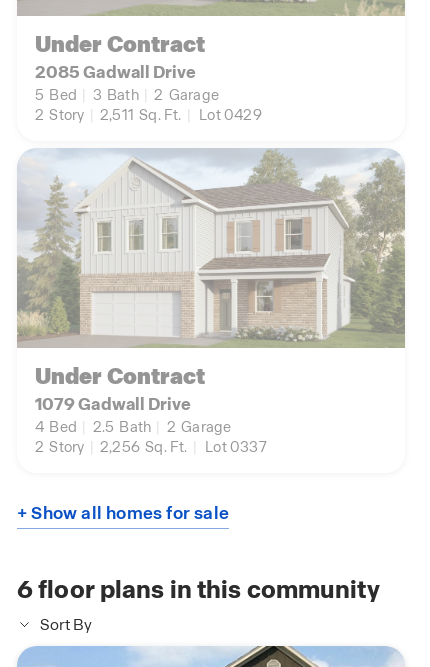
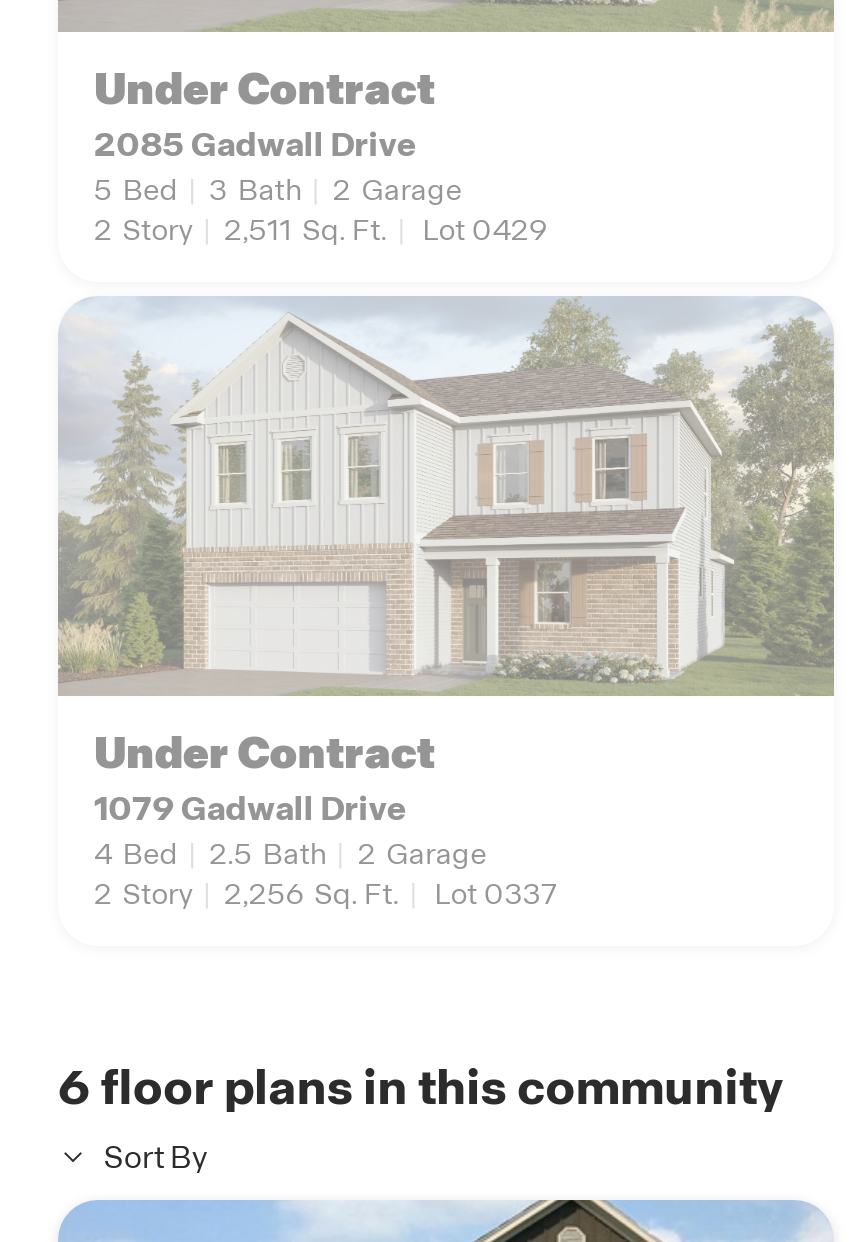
- + Show all homes for sale
